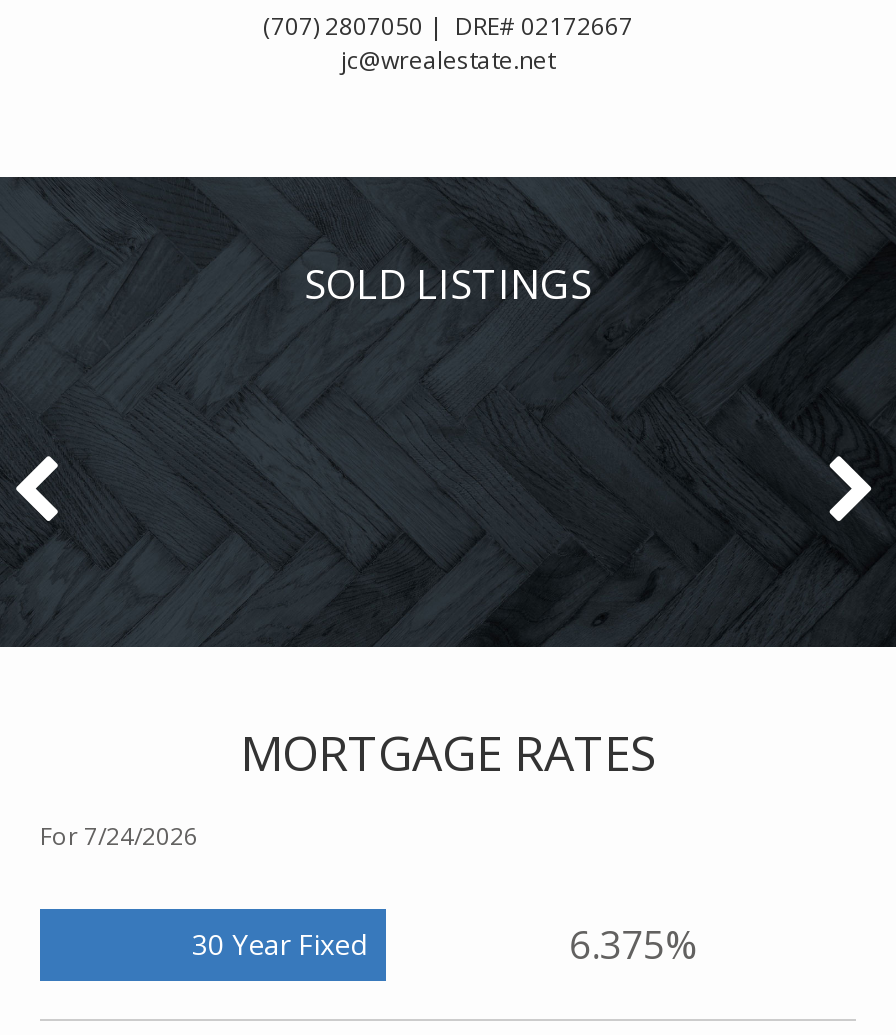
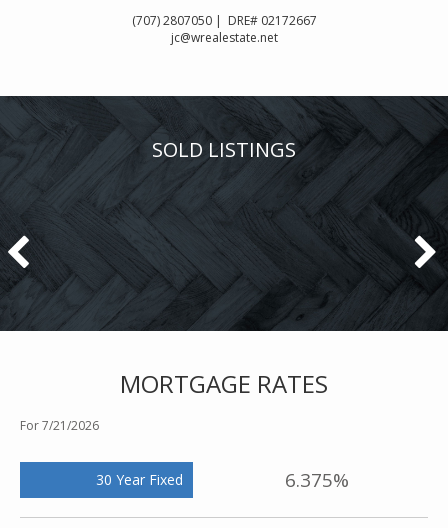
- For 7/24/2026
+ For 7/21/2026
